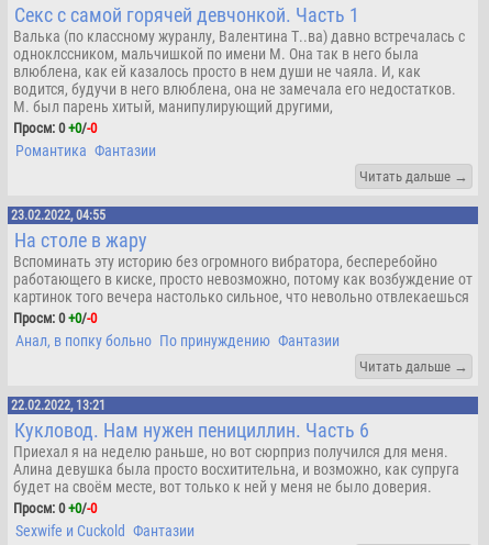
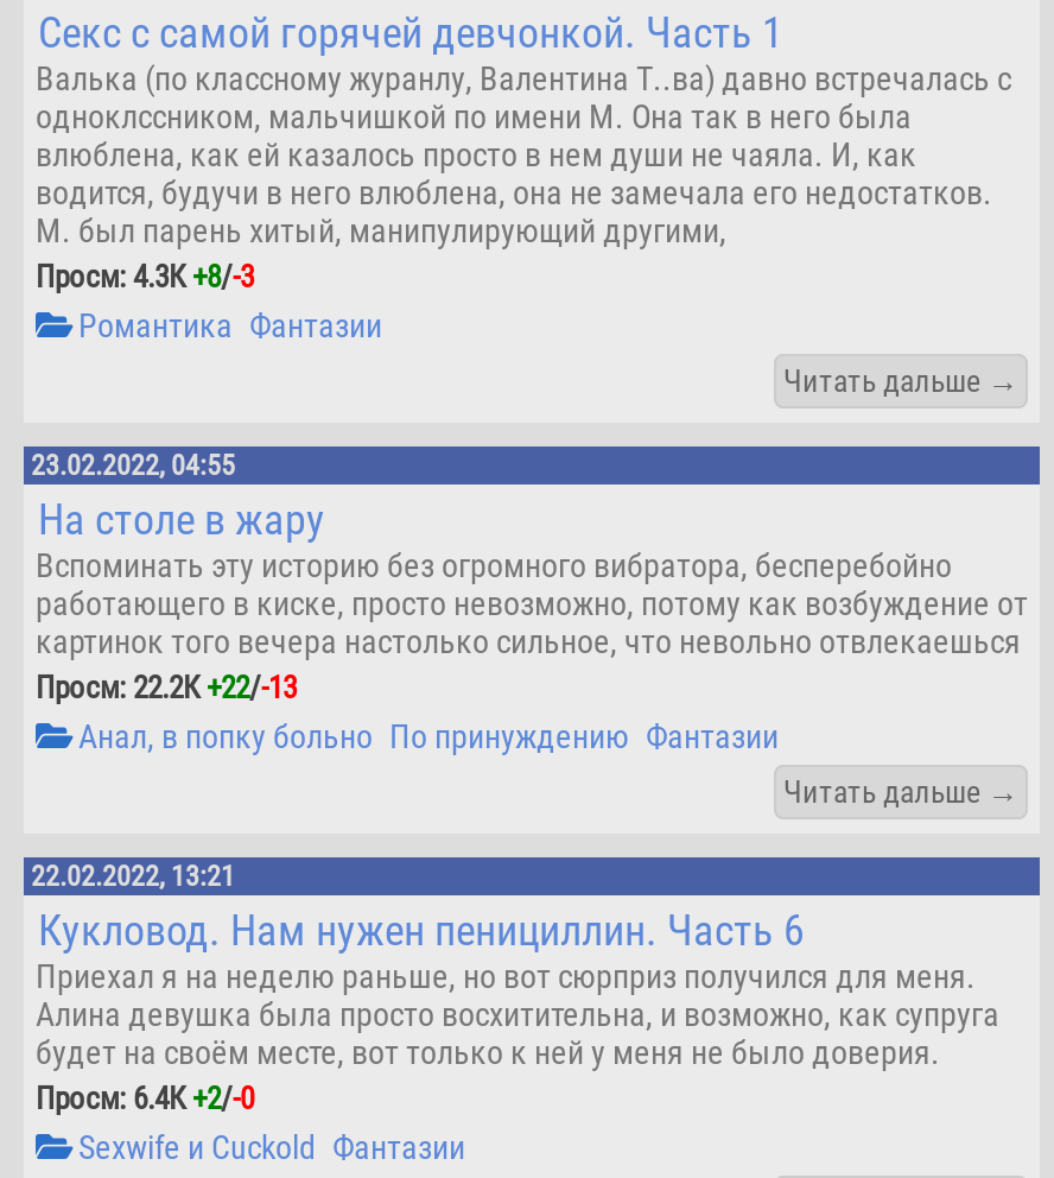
- Проcм: 0+0/-0
+ Проcм: 4.3К+8/-3

- Проcм: 0+0/-0
+ Проcм: 22.2К+22/-13

- Проcм: 0+0/-0
+ Проcм: 6.4К+2/-0
